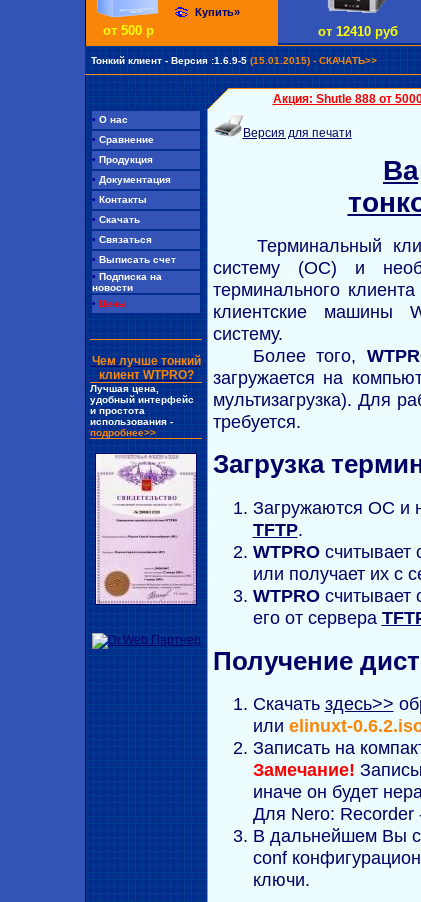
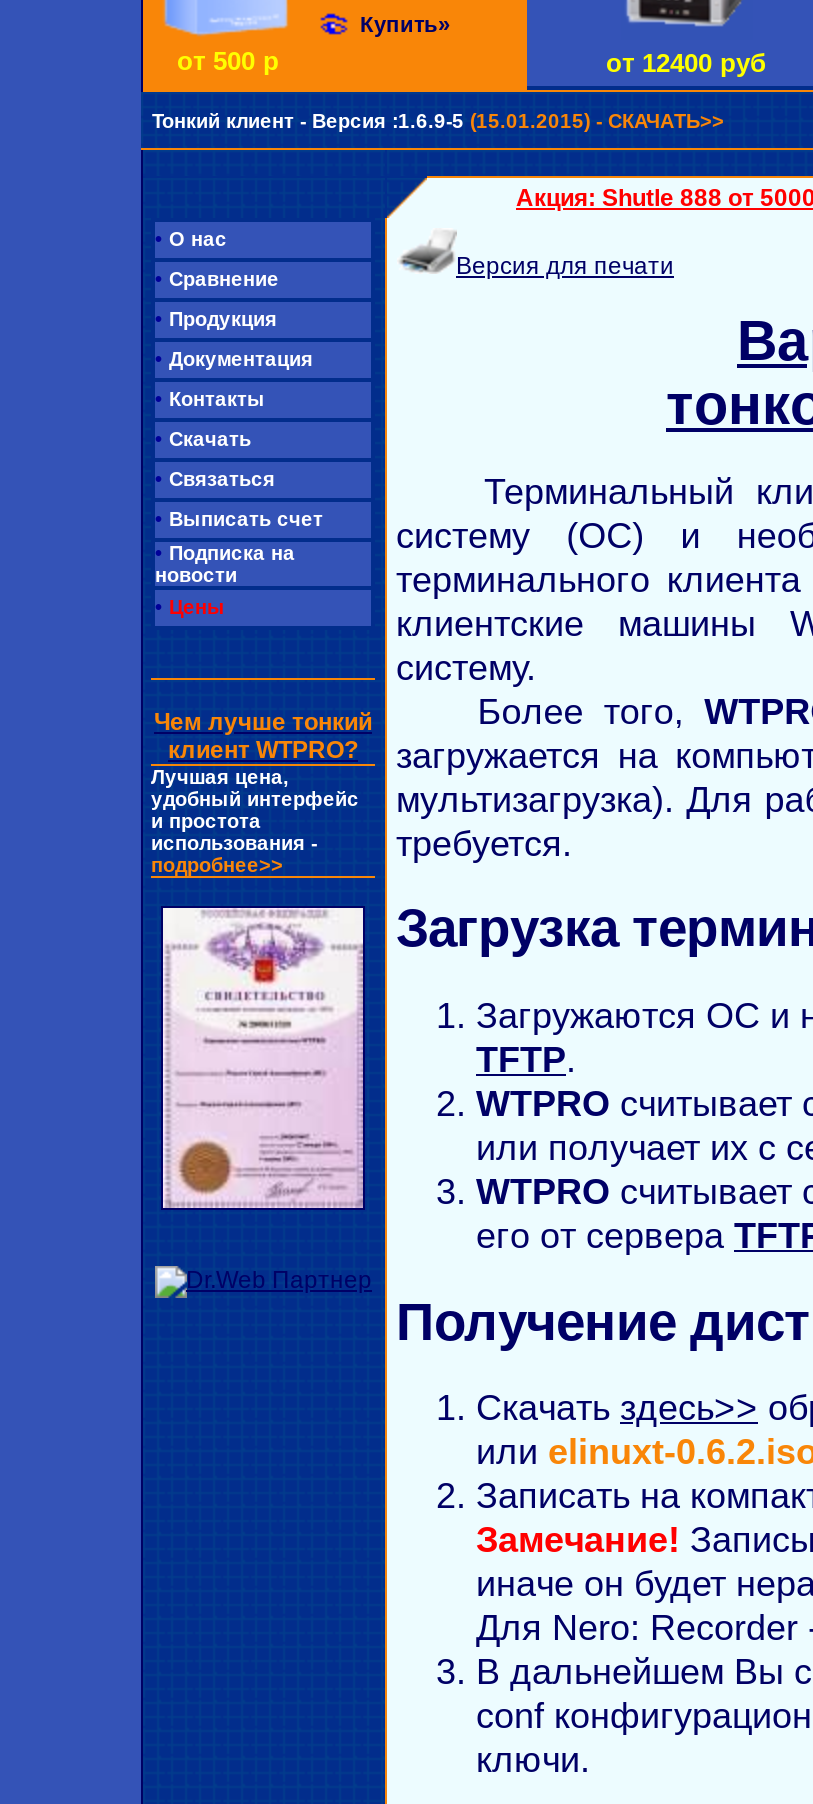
- от 12410 руб
+ от 12400 руб
